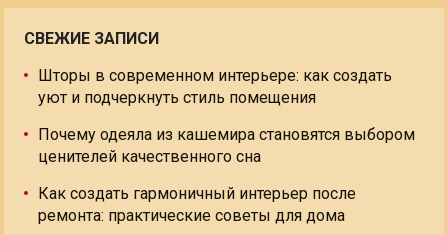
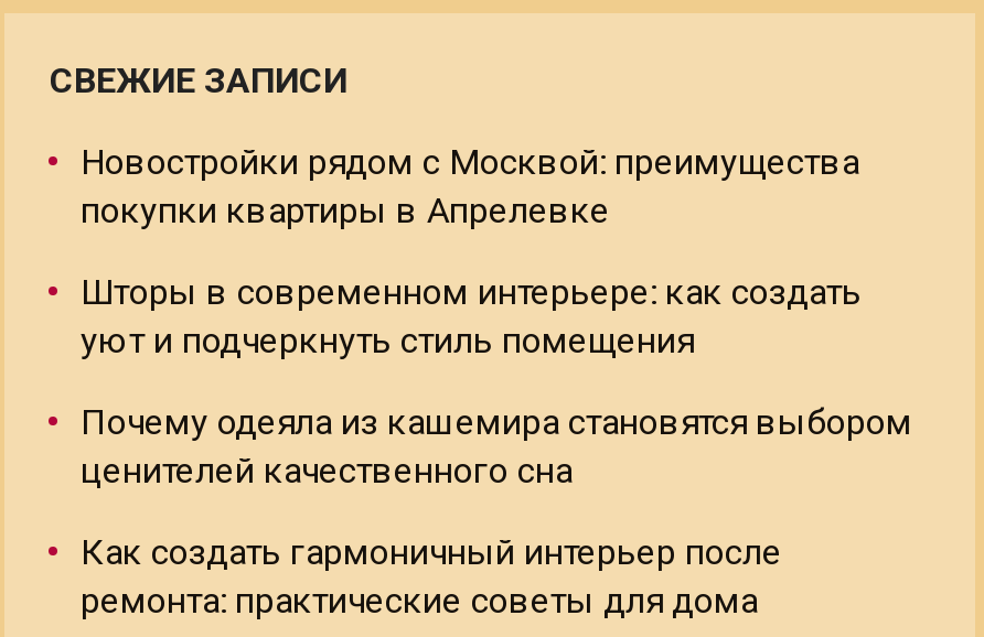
+ Новостройки рядом с Москвой: преимущества
+ покупки квартиры в Апрелевке
